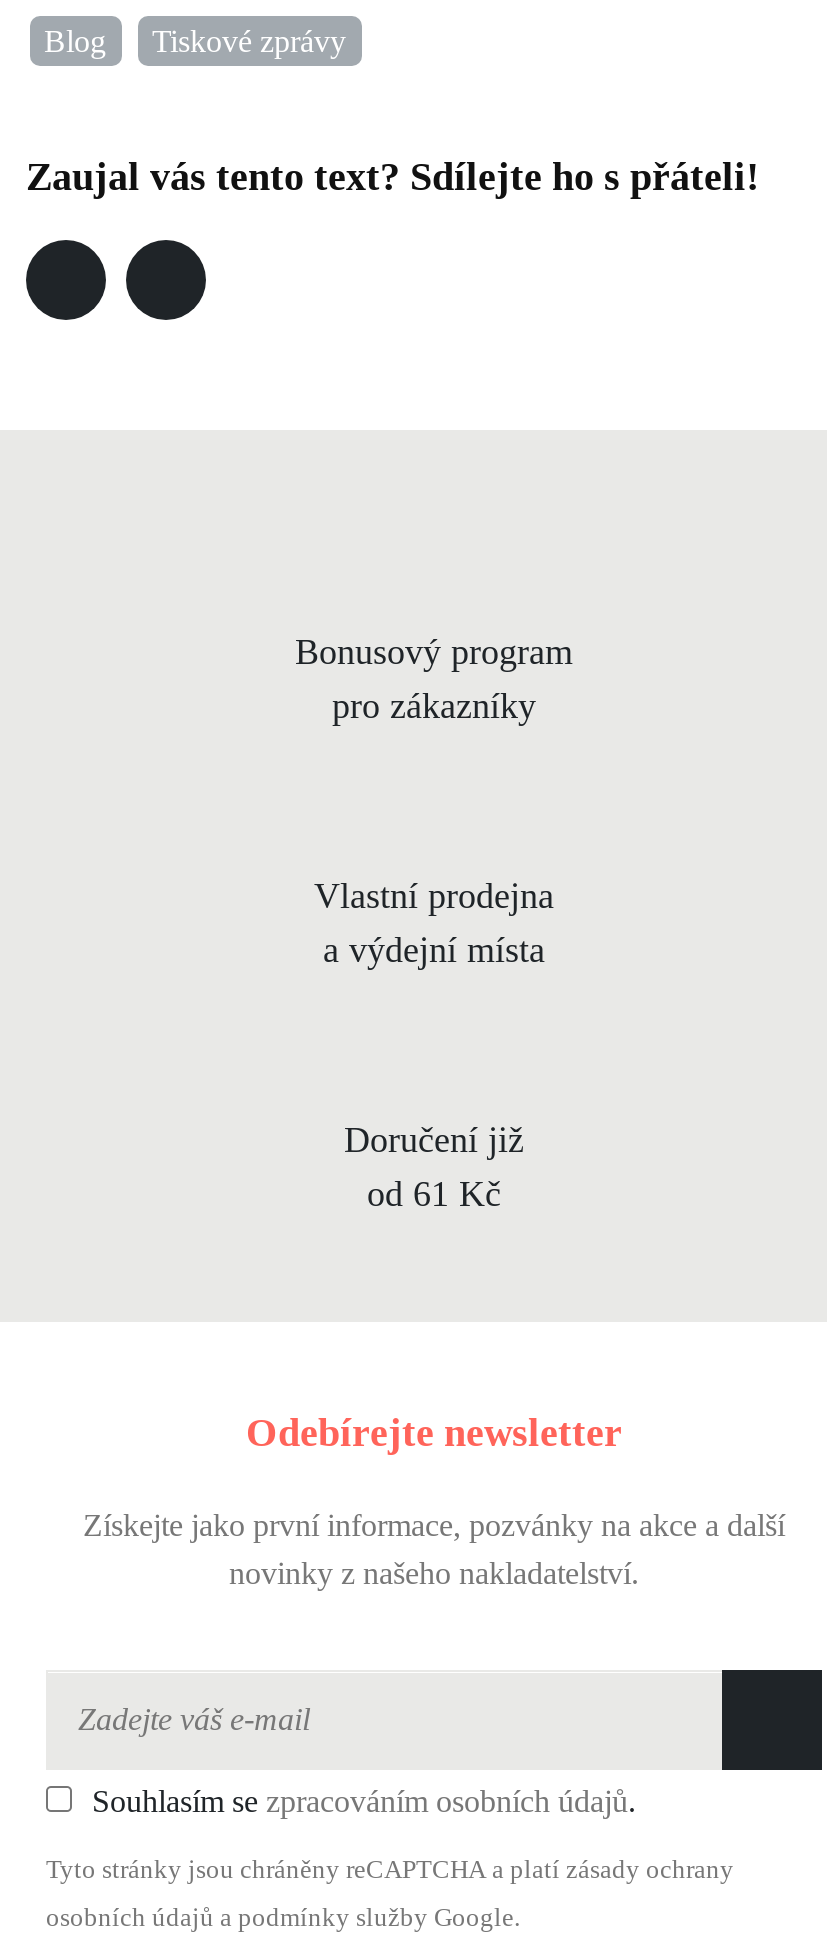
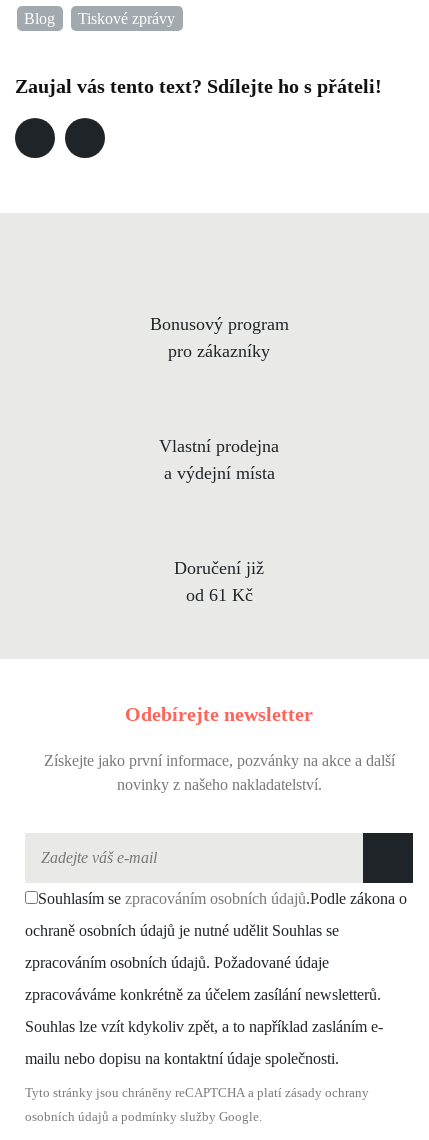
- Souhlasím se zpracováním osobních údajů.
+ Souhlasím se zpracováním osobních údajů.Podle zákona o
+ ochraně osobních údajů je nutné udělit Souhlas se
+ zpracováním osobních údajů. Požadované údaje
+ zpracováváme konkrétně za účelem zasílání newsletterů.
+ Souhlas lze vzít kdykoliv zpět, a to například zasláním e-
+ mailu nebo dopisu na kontaktní údaje společnosti.
